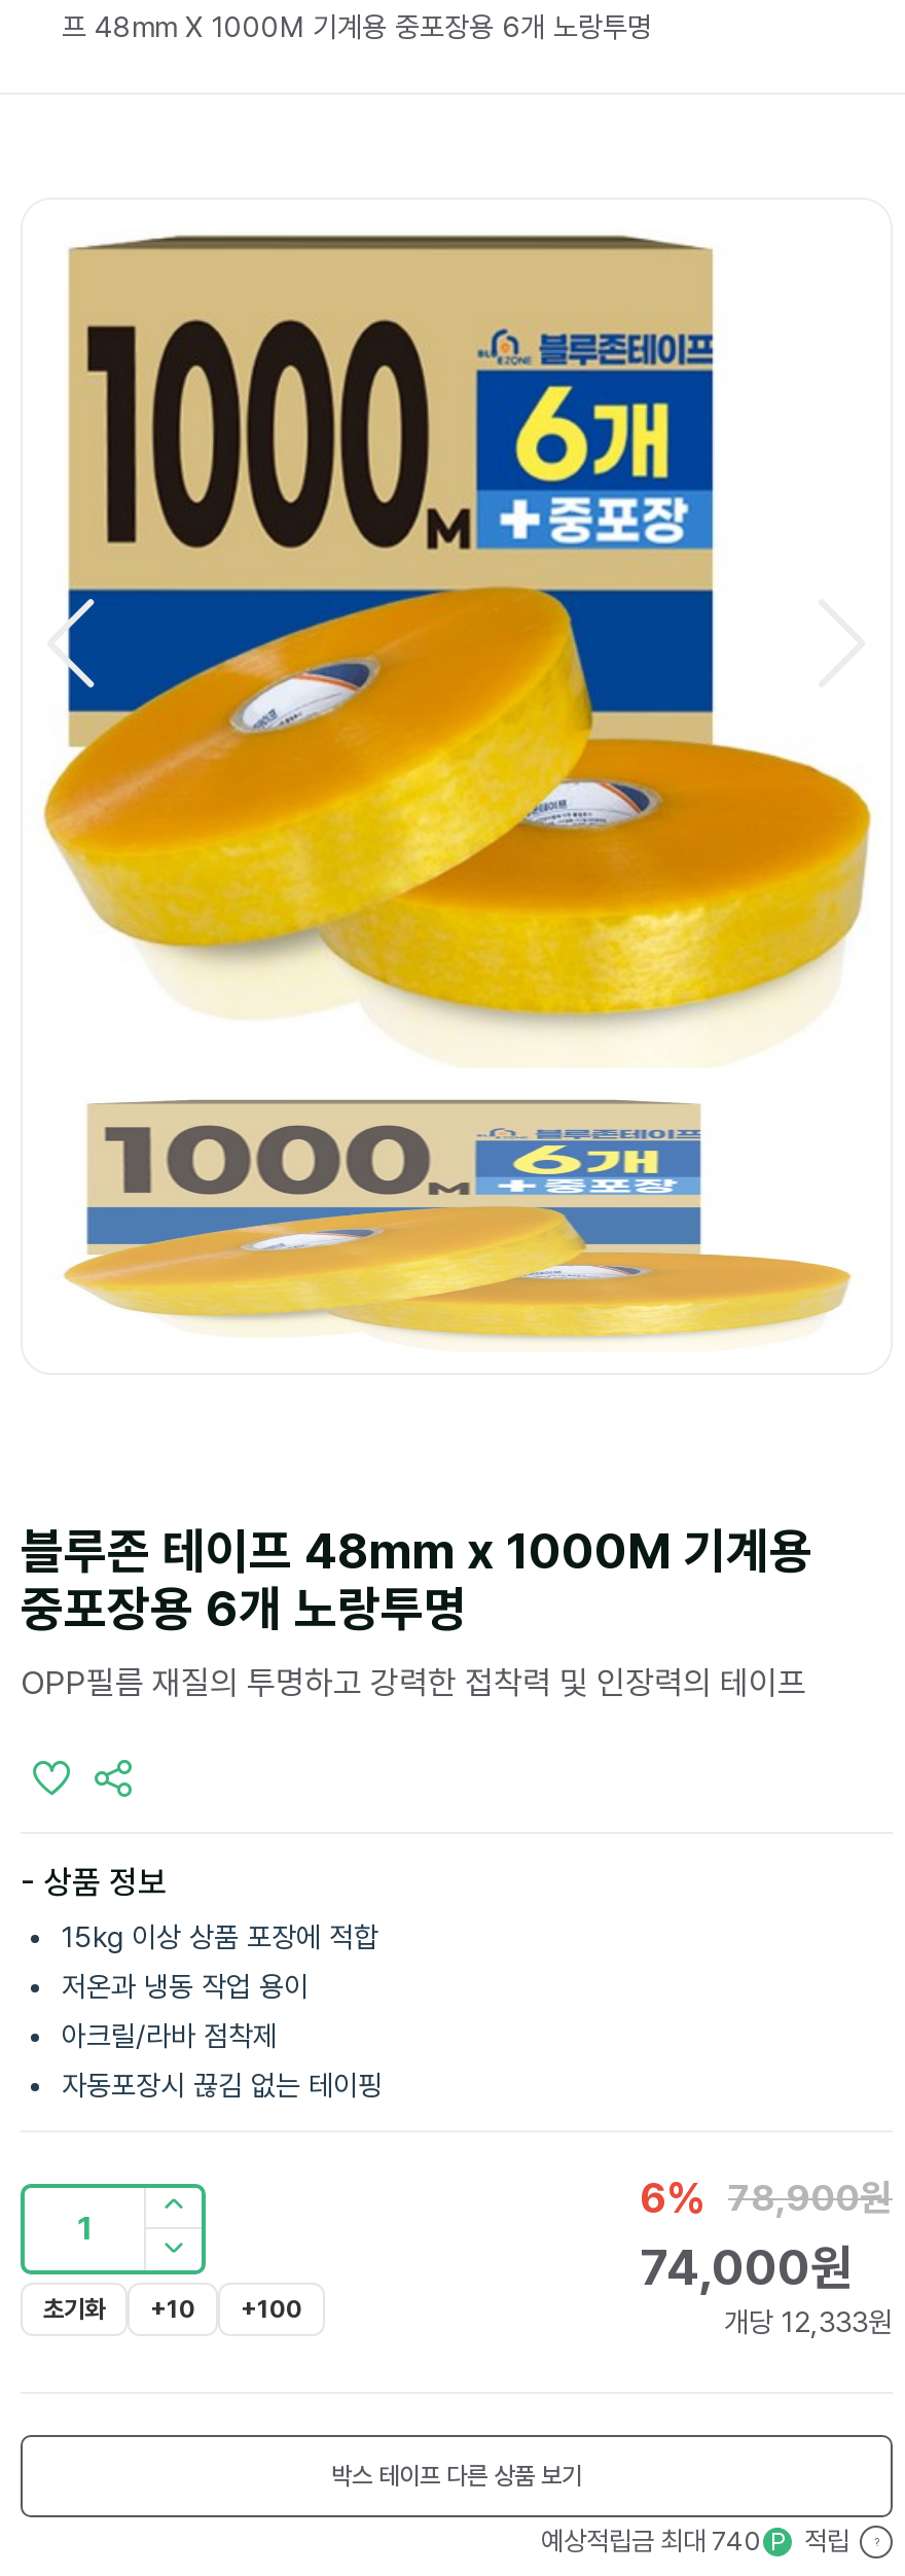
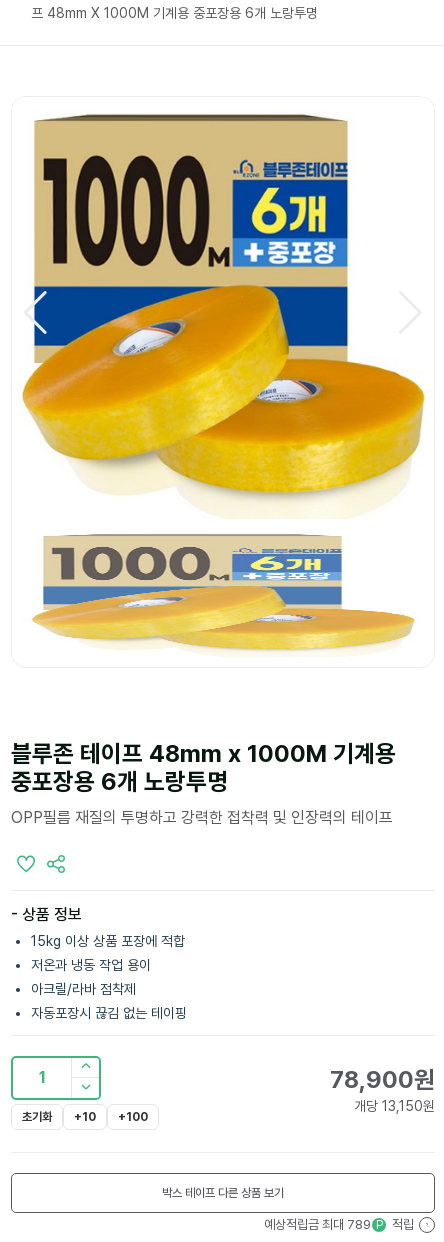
- 6% 78,900원
- 74,000원
- 개당 12,333원
+ 78,900원
+ 개당 13,150원

- 예상적립금 최대 740 P
+ 예상적립금 최대 789 P
